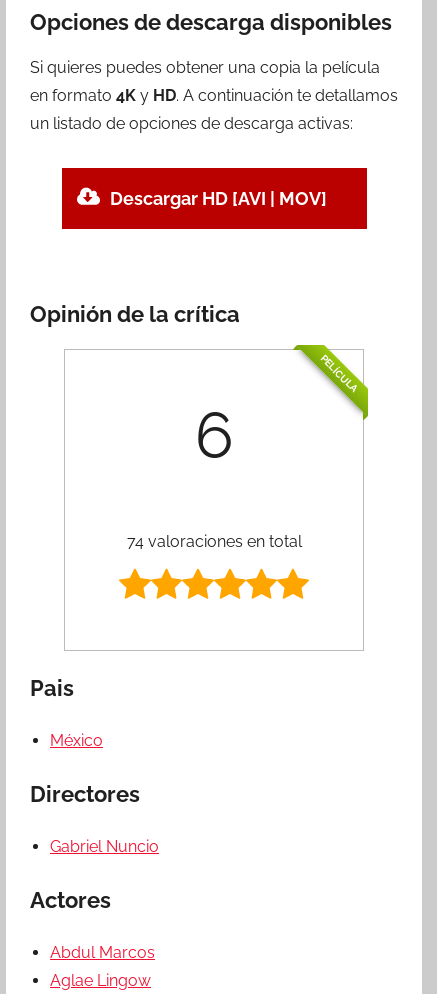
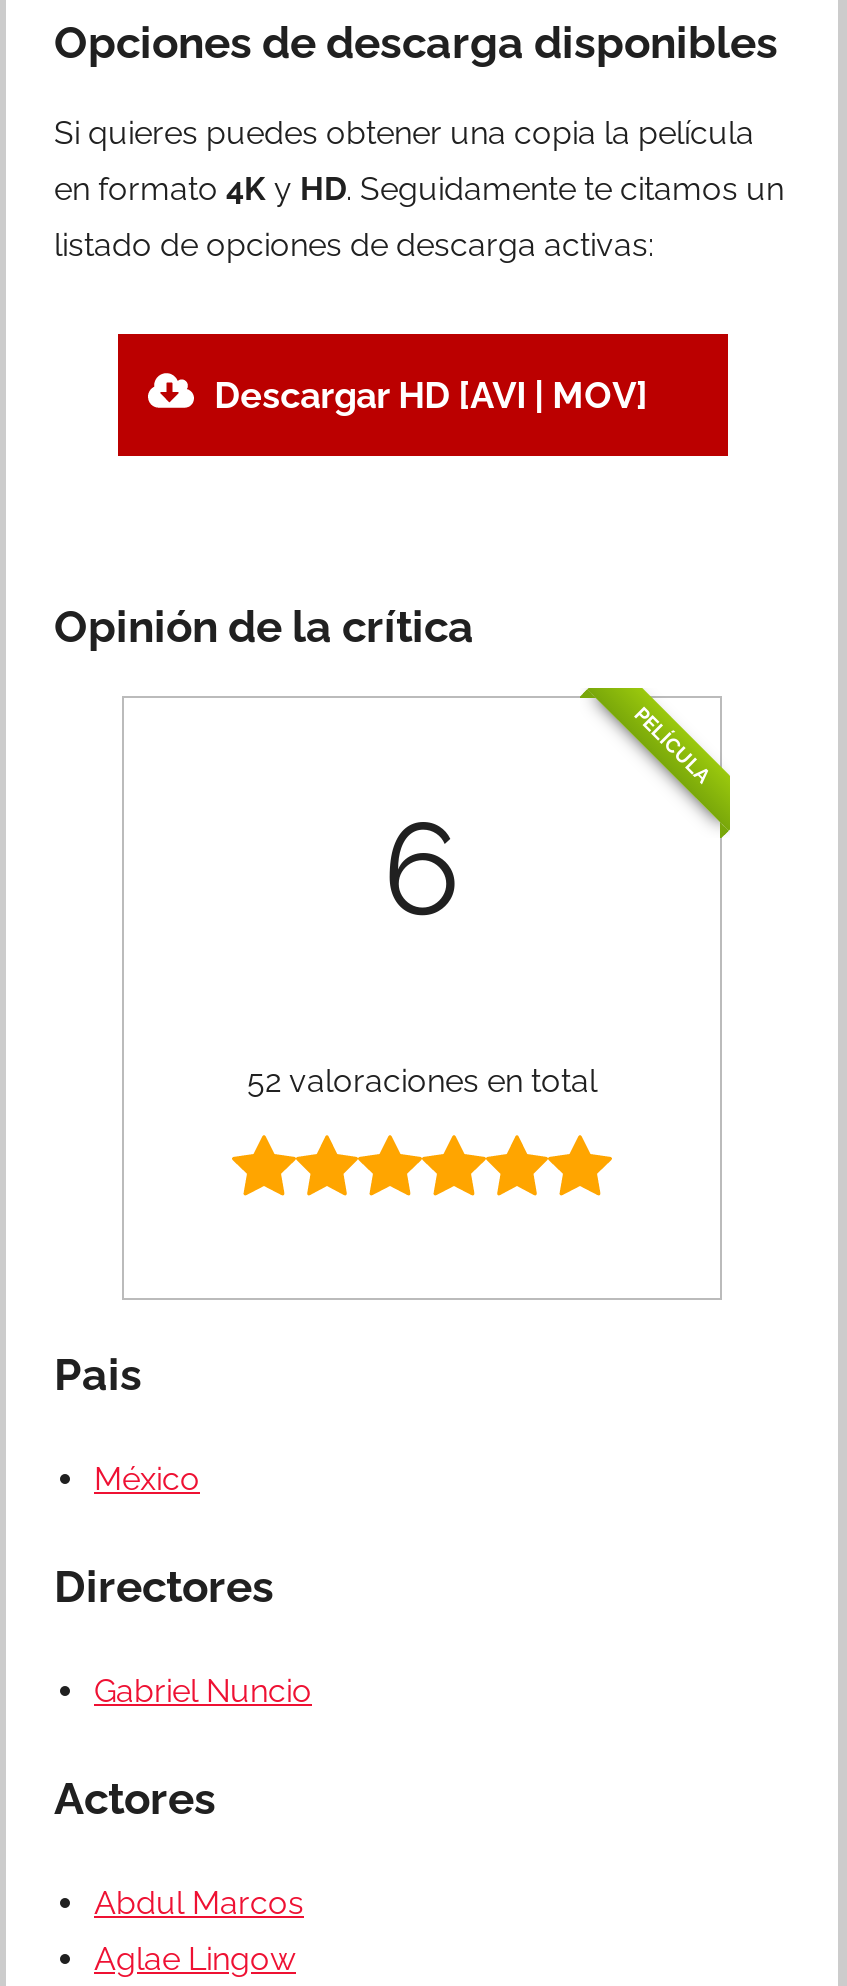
- en formato 4K y HD. A continuación te detallamos
+ en formato 4K y HD. Seguidamente te citamos un

- un listado de opciones de descarga activas:
+ listado de opciones de descarga activas:

- 74 valoraciones en total
+ 52 valoraciones en total
